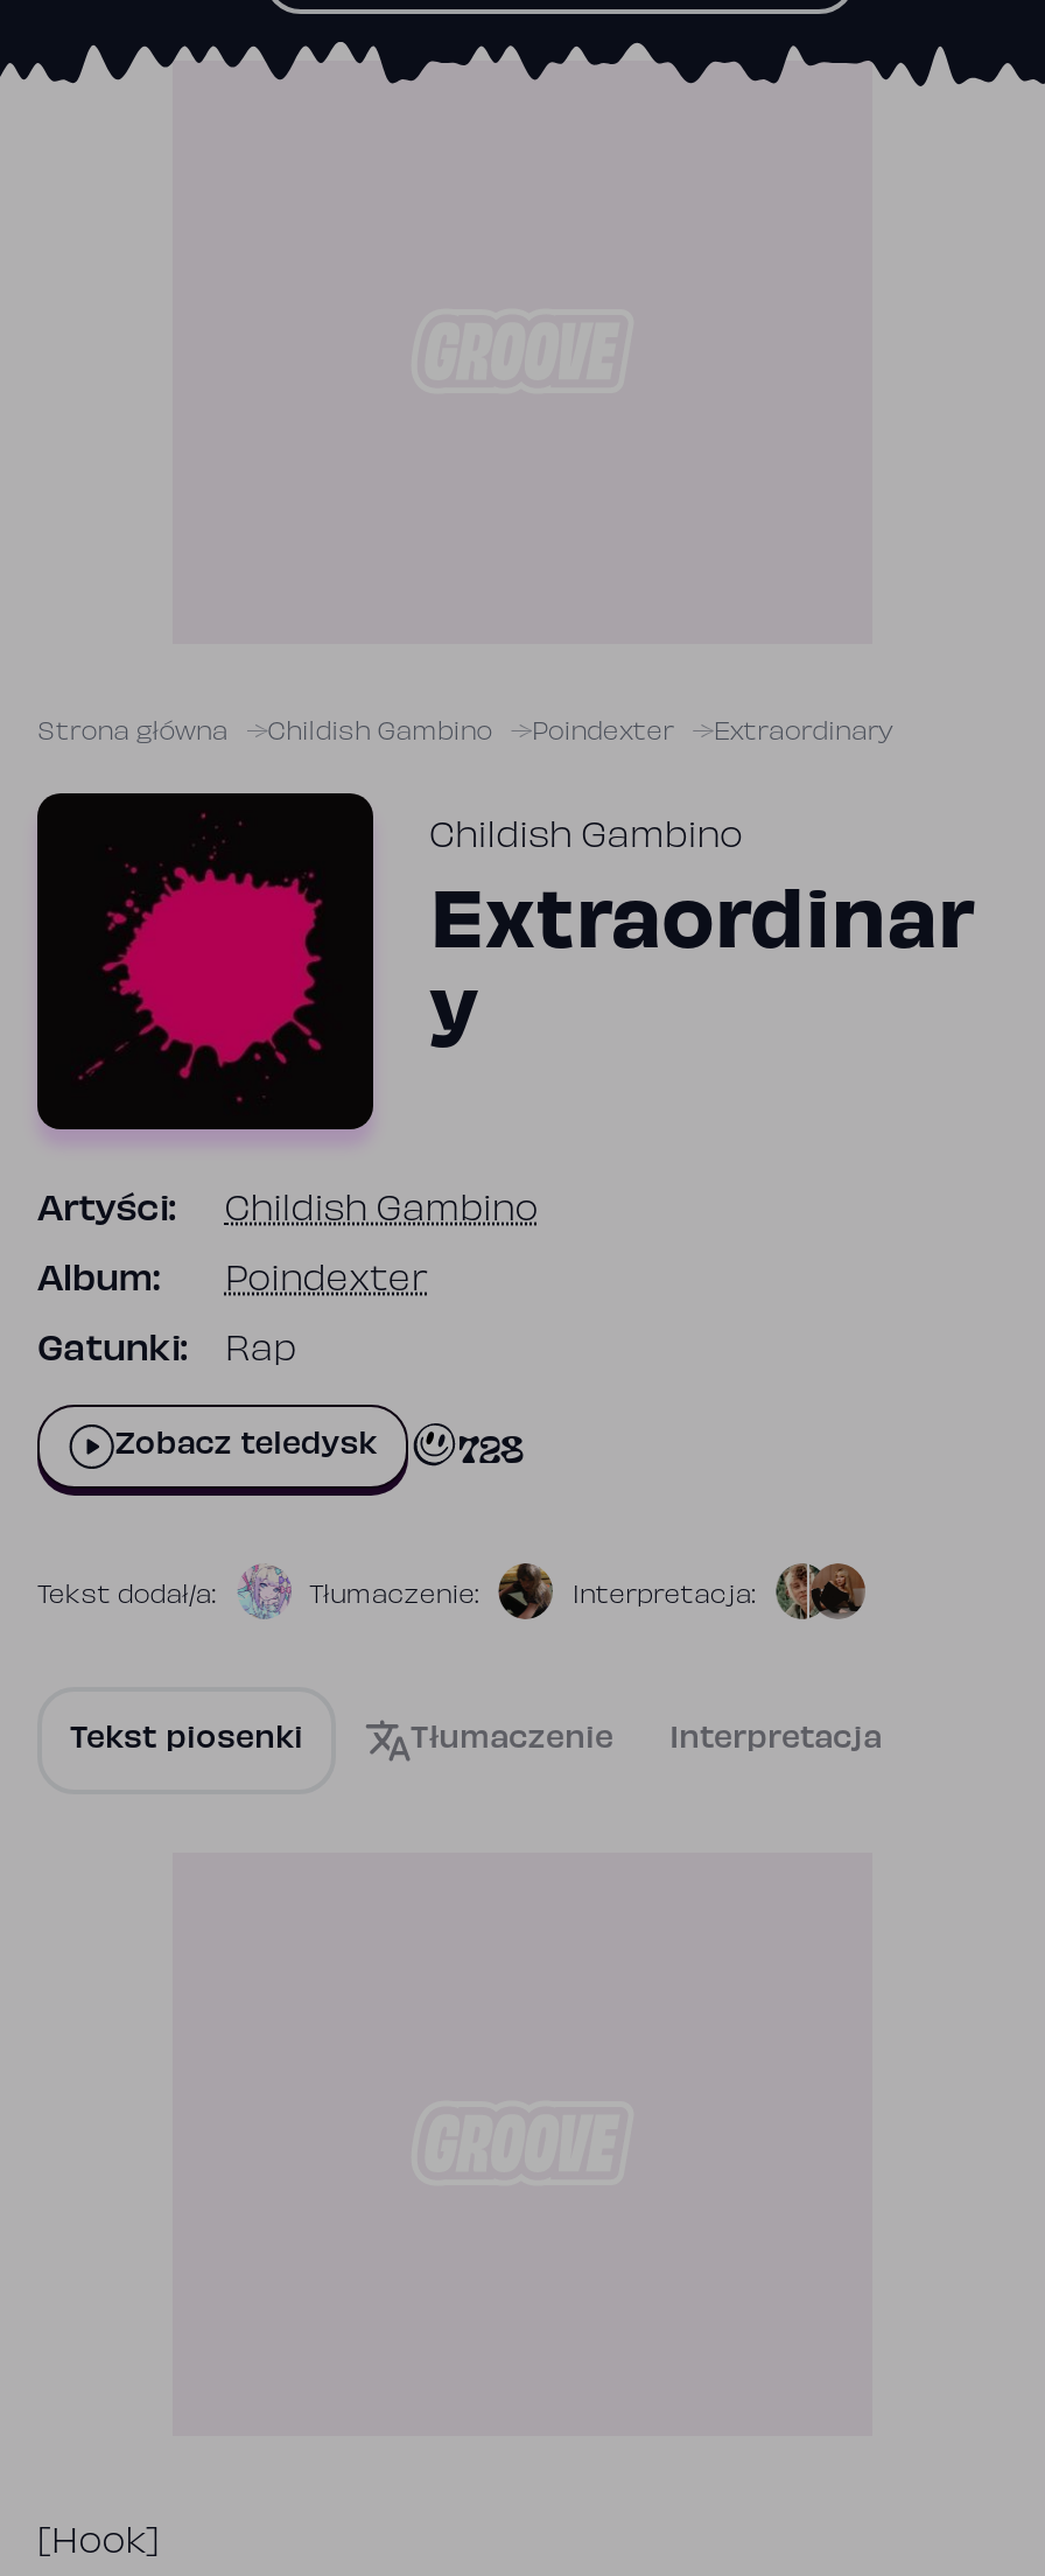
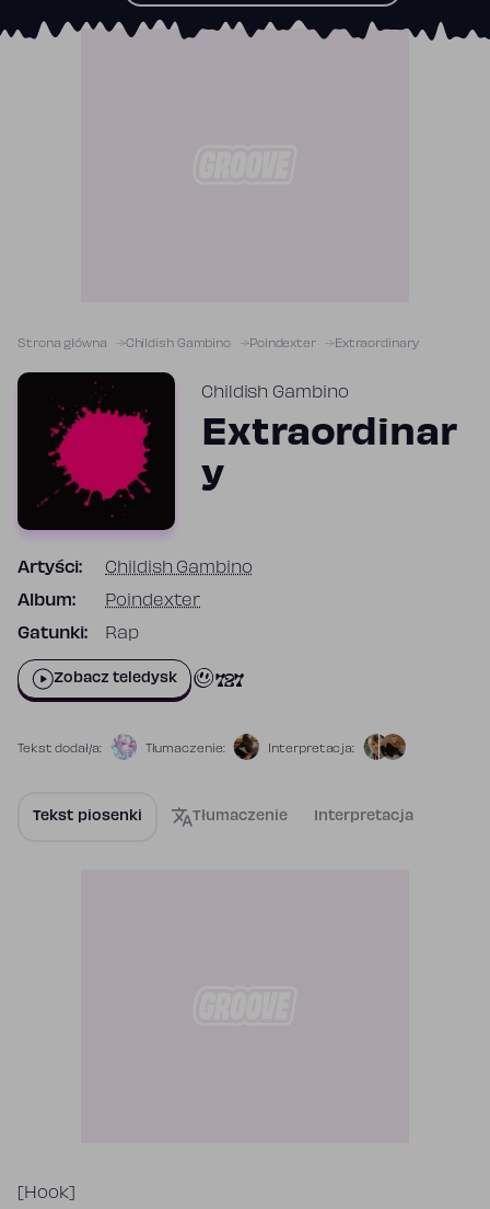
- 728
+ 727
